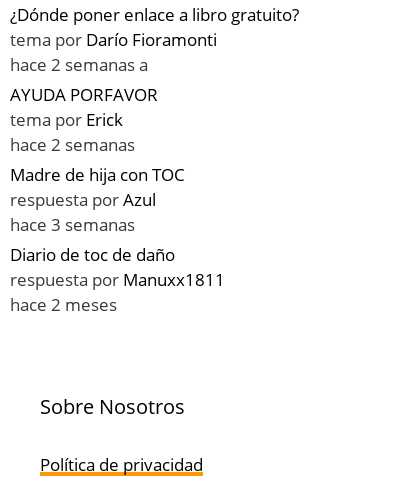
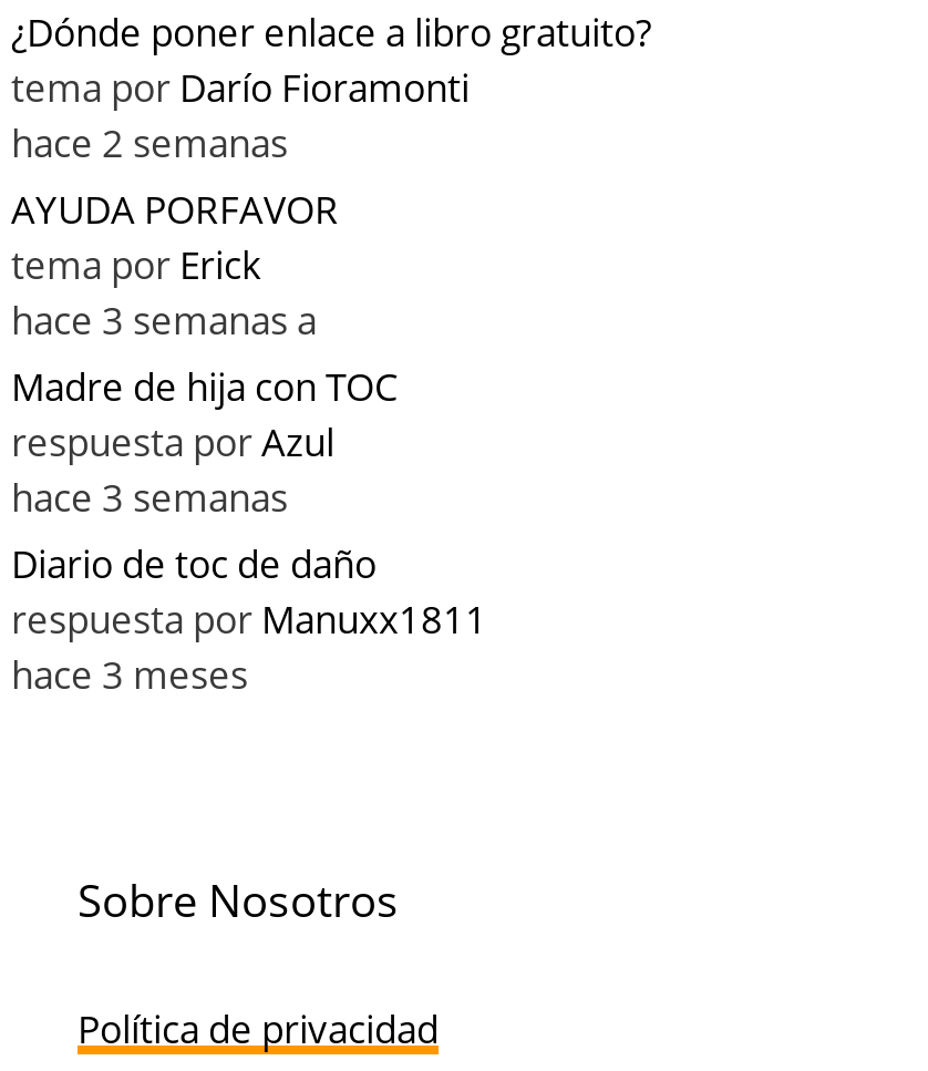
- hace 2 semanas a
+ hace 2 semanas

- hace 2 semanas
+ hace 3 semanas a

- hace 2 meses
+ hace 3 meses
